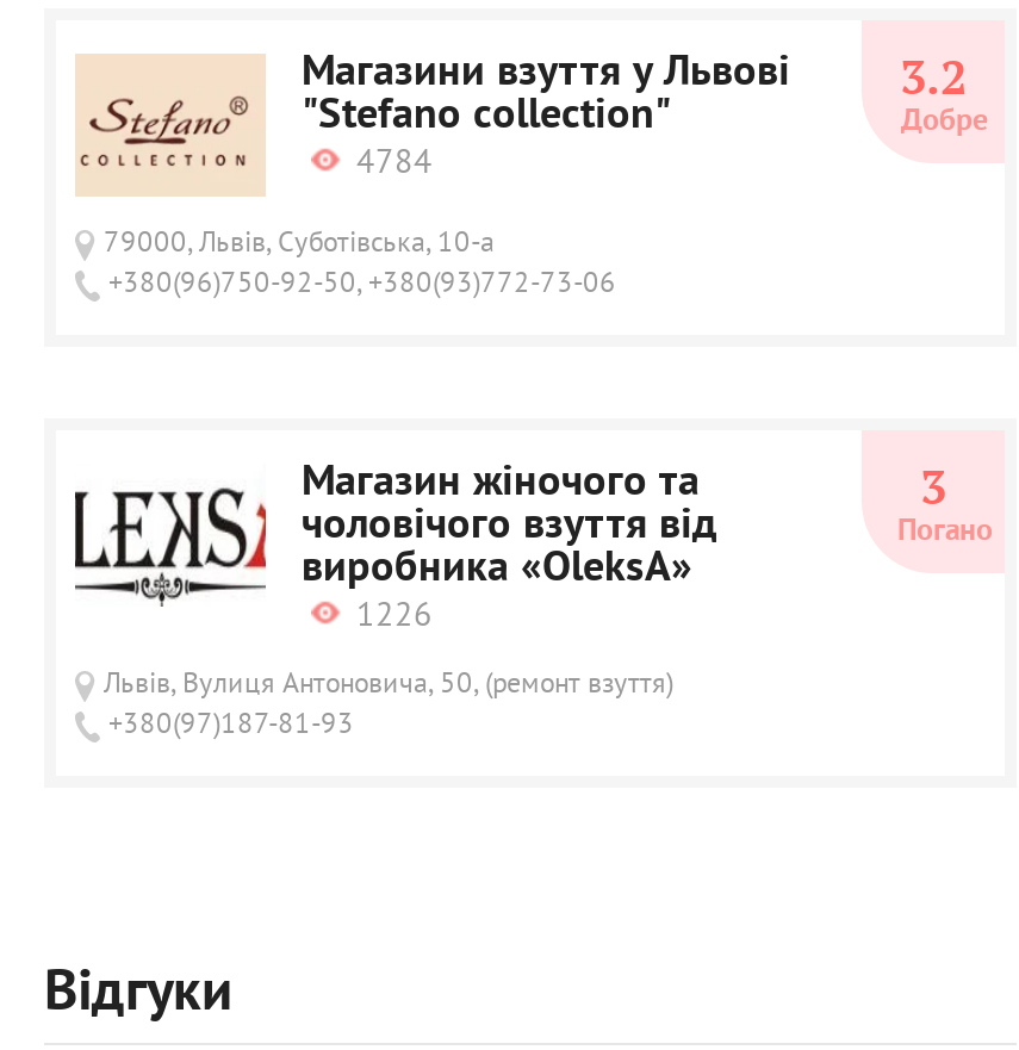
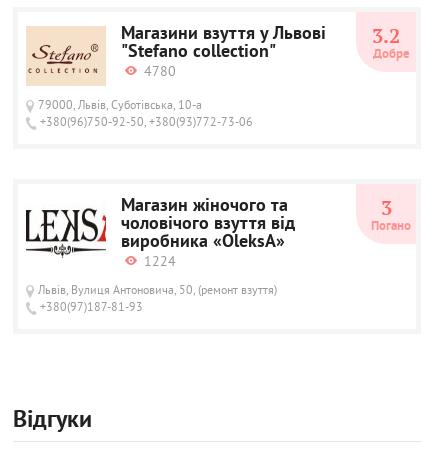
- 4784
+ 4780

- 1226
+ 1224
